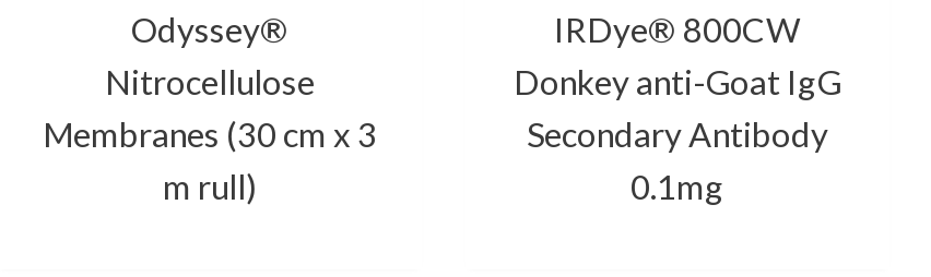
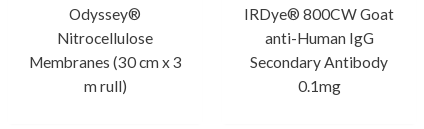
- IRDye® 800CW
- Donkey anti-Goat IgG
+ IRDye® 800CW Goat
+ anti-Human IgG
